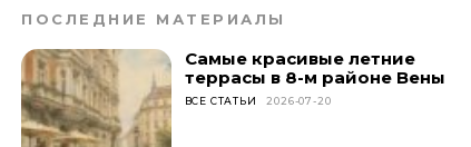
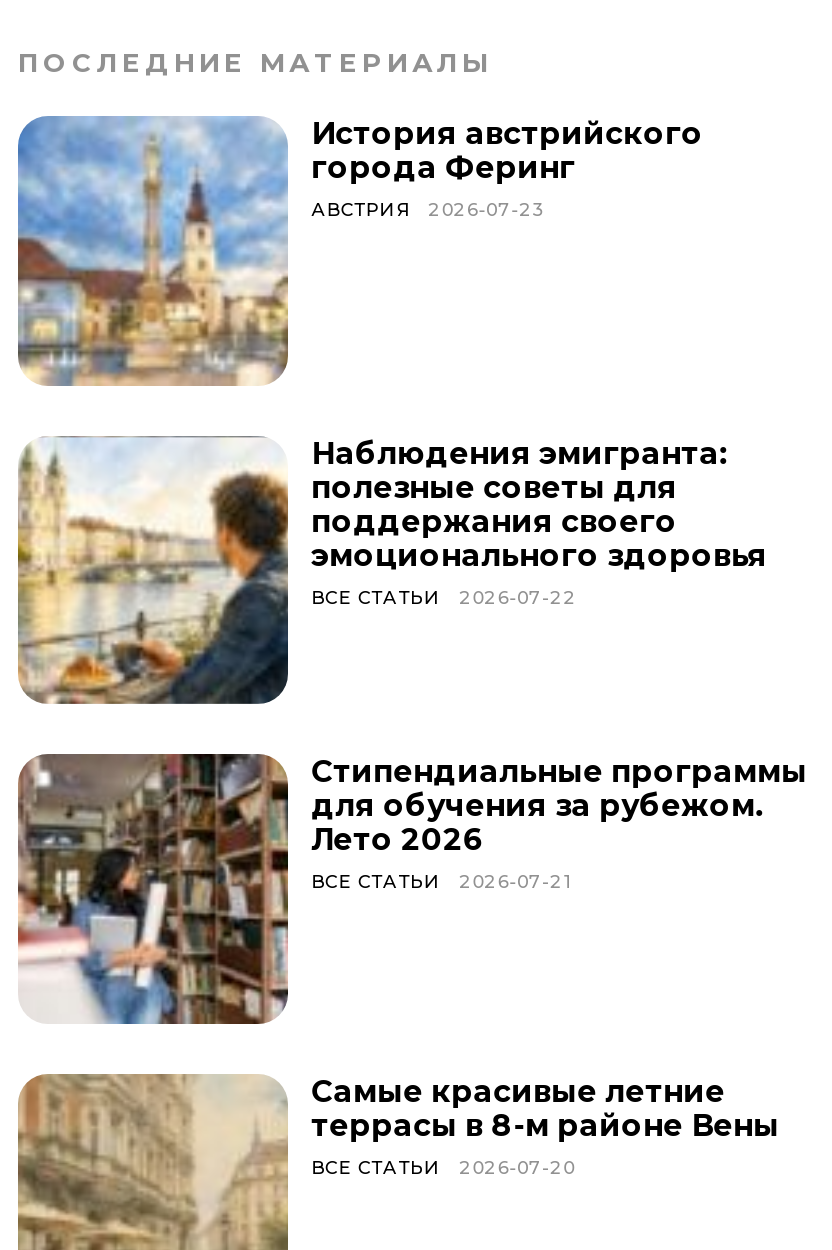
+ [image]
+ История австрийского
+ города Феринг
+ АВСТРИЯ
+ 2026-07-23

+ [image]
+ Наблюдения эмигранта:
+ полезные советы для
+ поддержания своего
+ эмоционального здоровья
+ ВСЕ СТАТЬИ
+ 2026-07-22

+ [image]
+ Стипендиальные программы
+ для обучения за рубежом.
+ Лето 2026
+ ВСЕ СТАТЬИ
+ 2026-07-21
